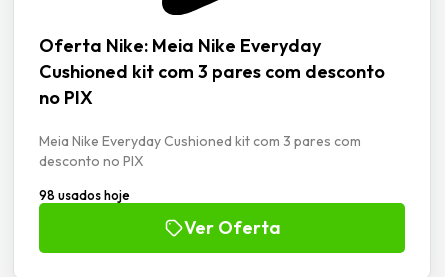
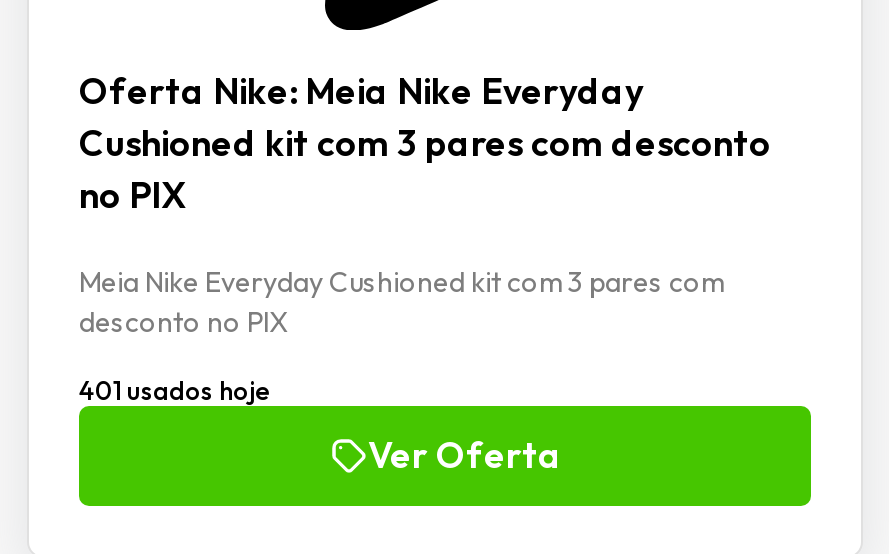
- 98 usados hoje
+ 401 usados hoje
